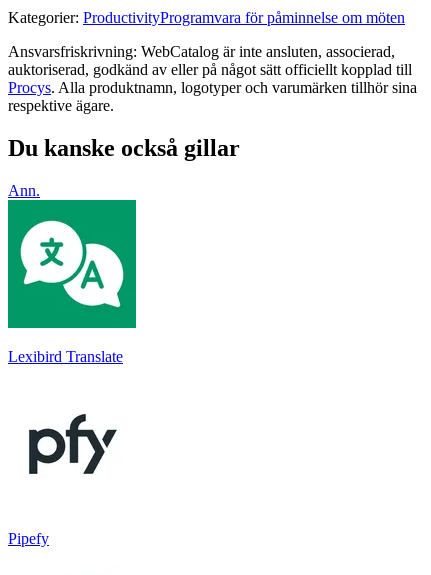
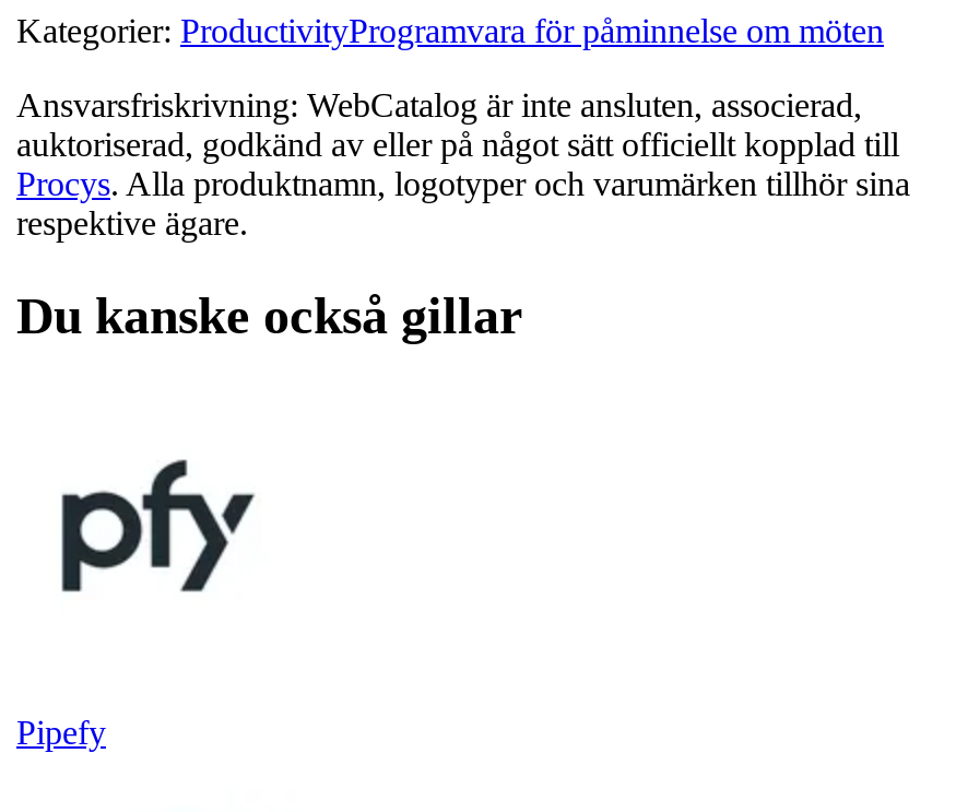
- Ann.

- [image]
- Lexibird Translate
